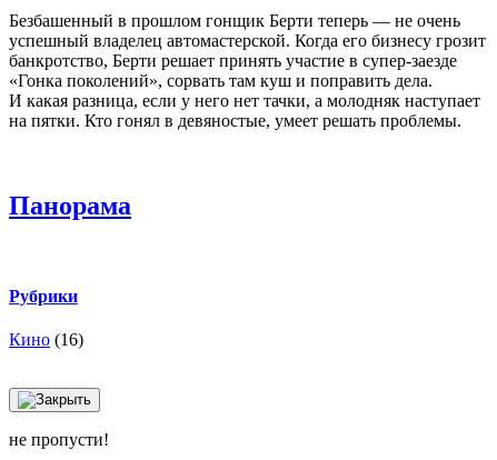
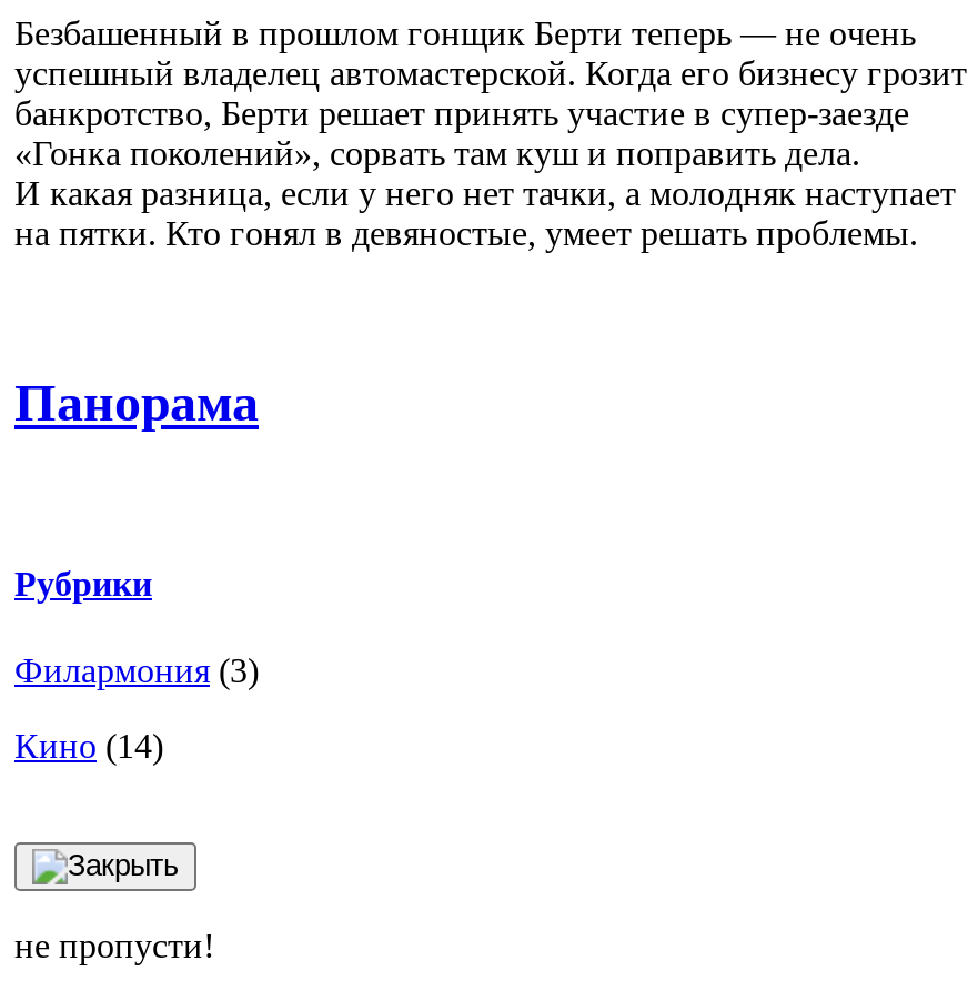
- Кино (16)
+ Филармония (3)
+ Кино (14)
